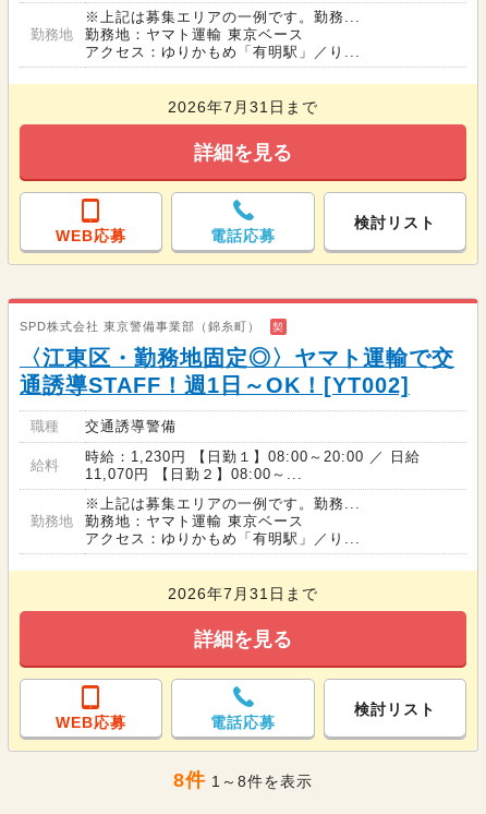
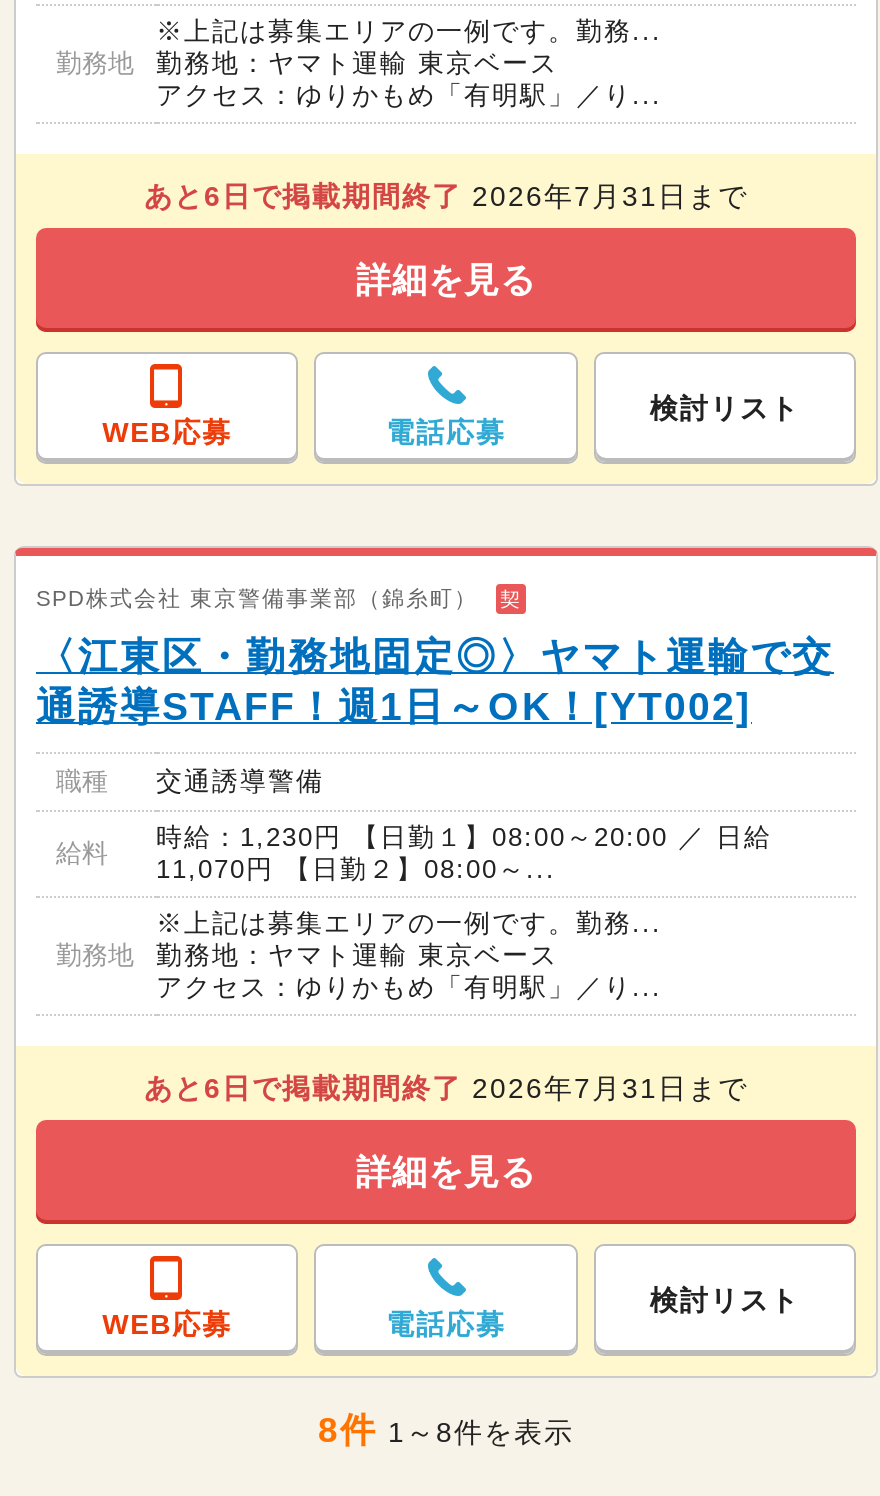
- 2026年7月31日まで
+ あと6日で掲載期間終了2026年7月31日まで

- 2026年7月31日まで
+ あと6日で掲載期間終了2026年7月31日まで
